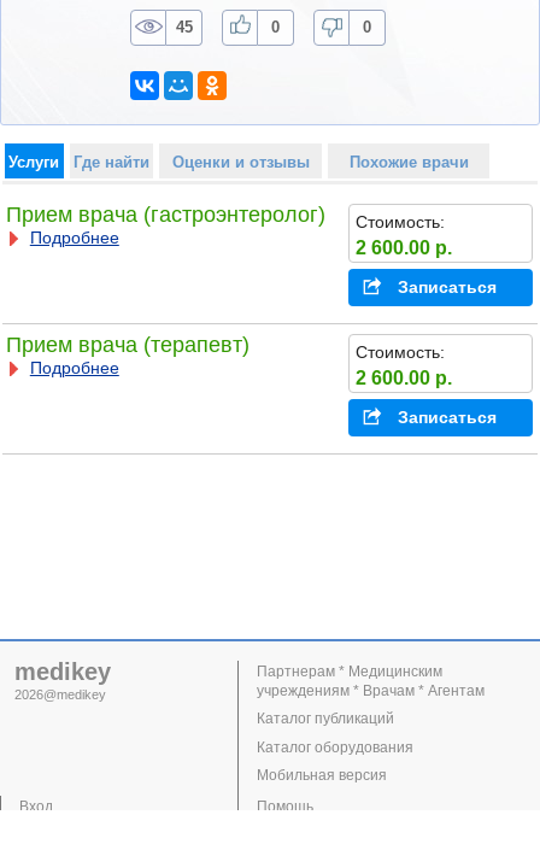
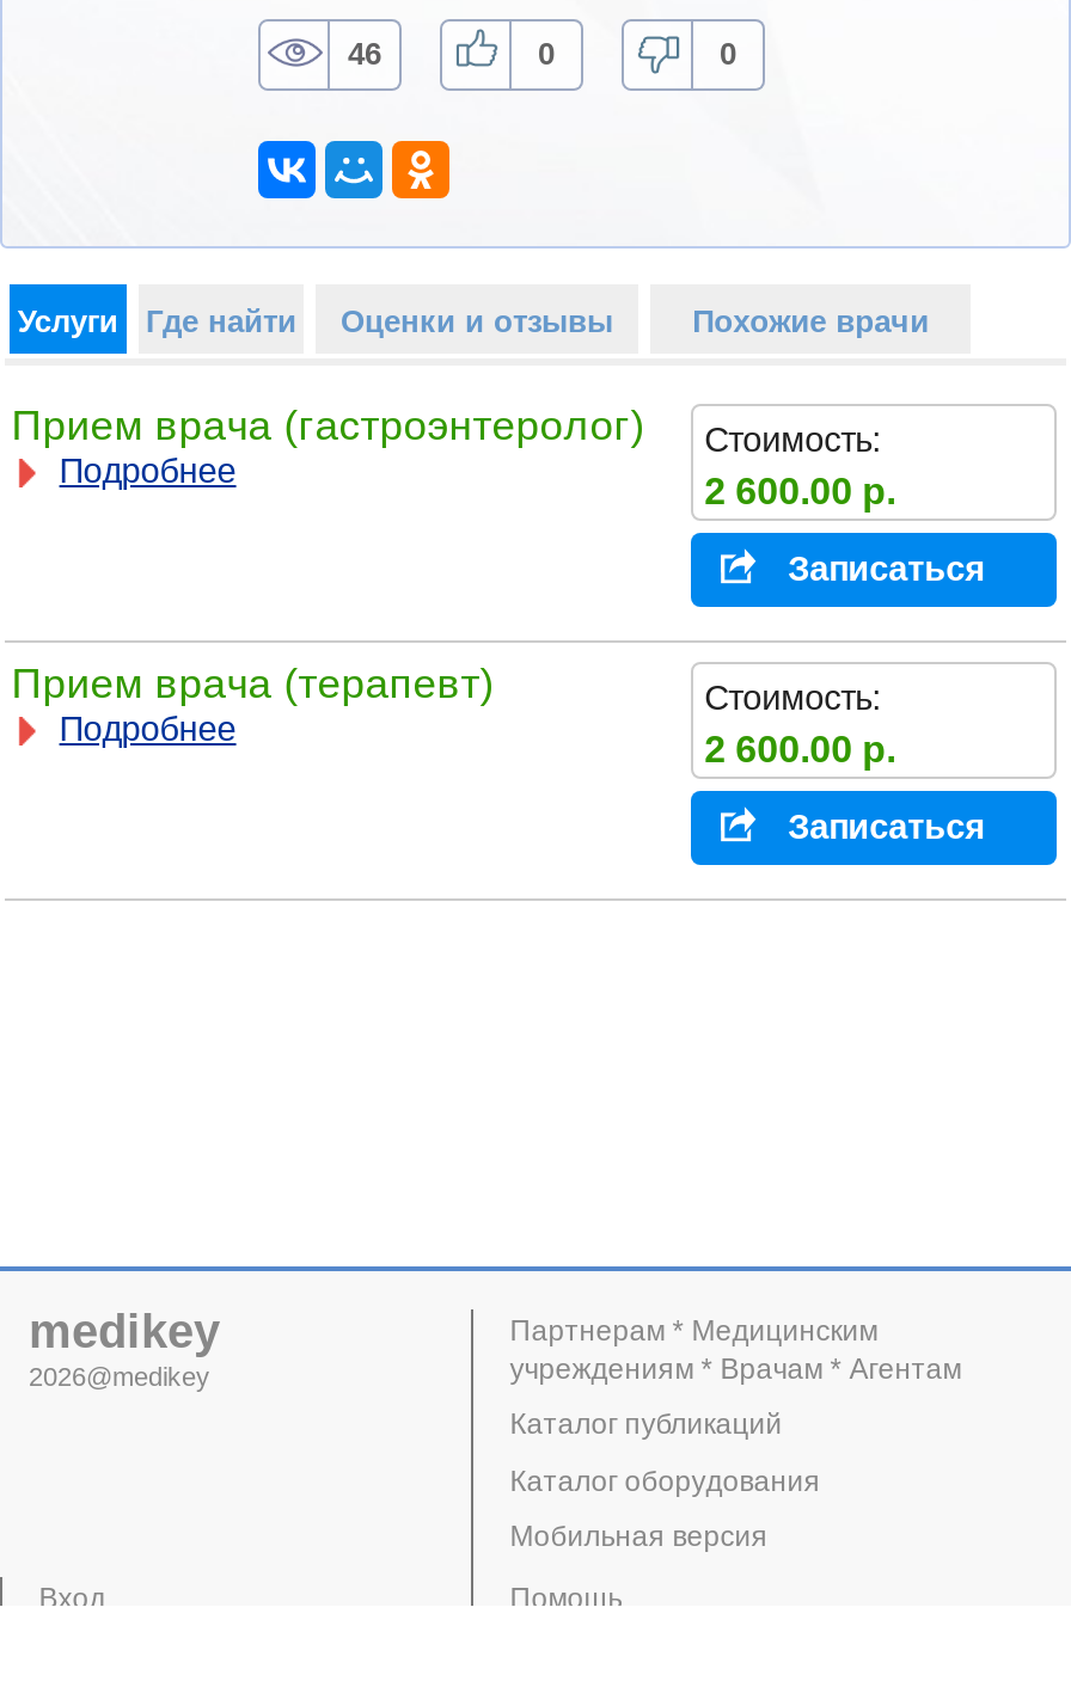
- 45
+ 46
